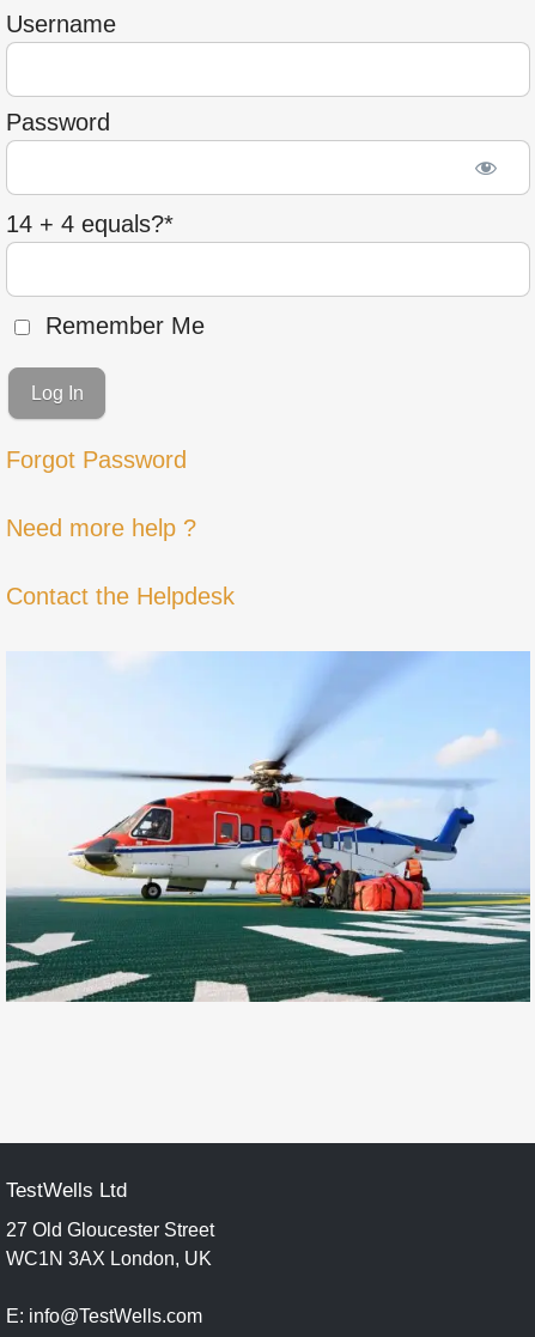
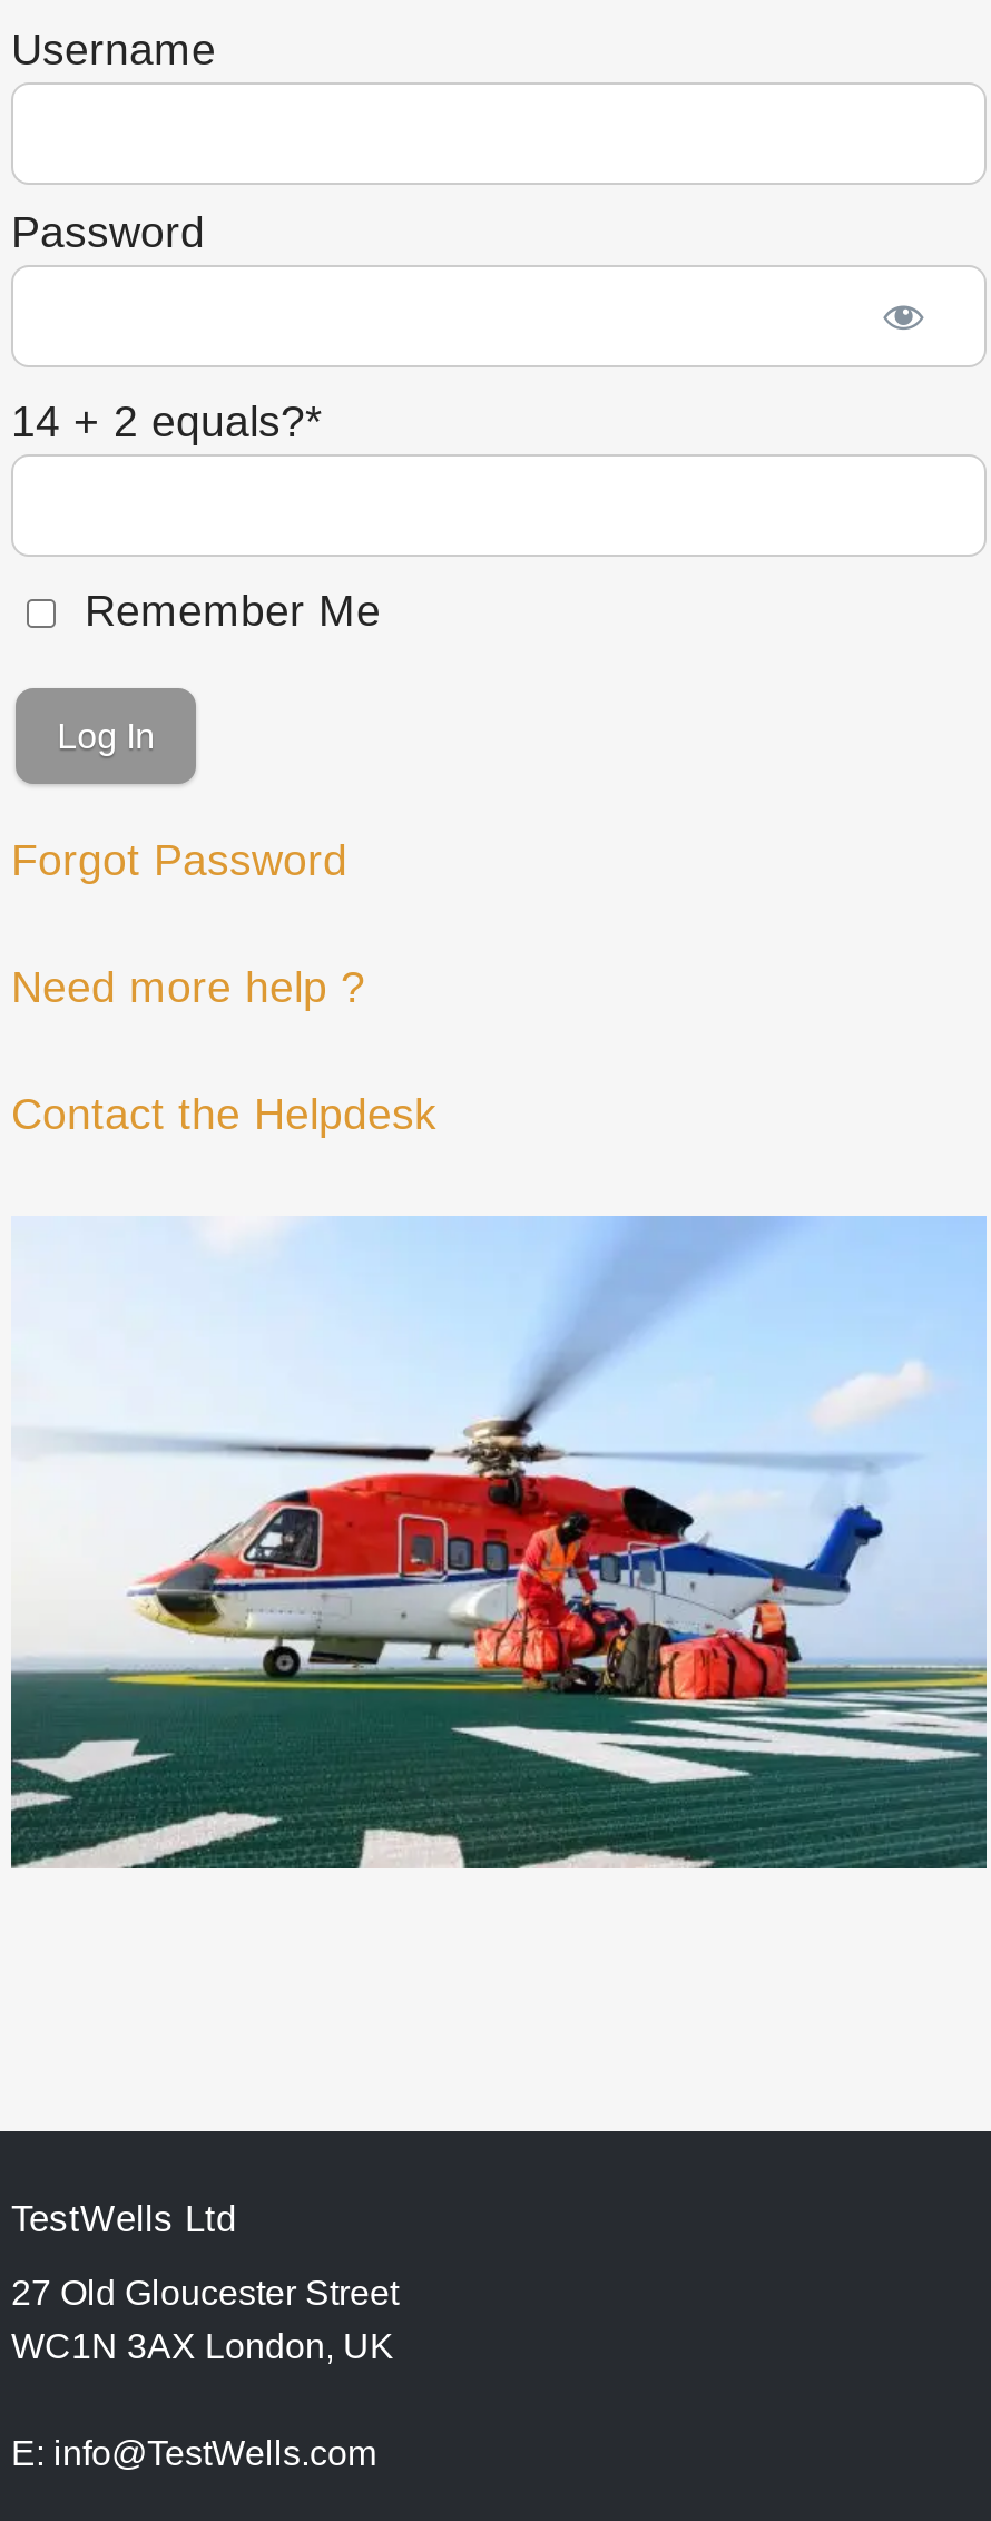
- 14 + 4 equals?*
+ 14 + 2 equals?*
